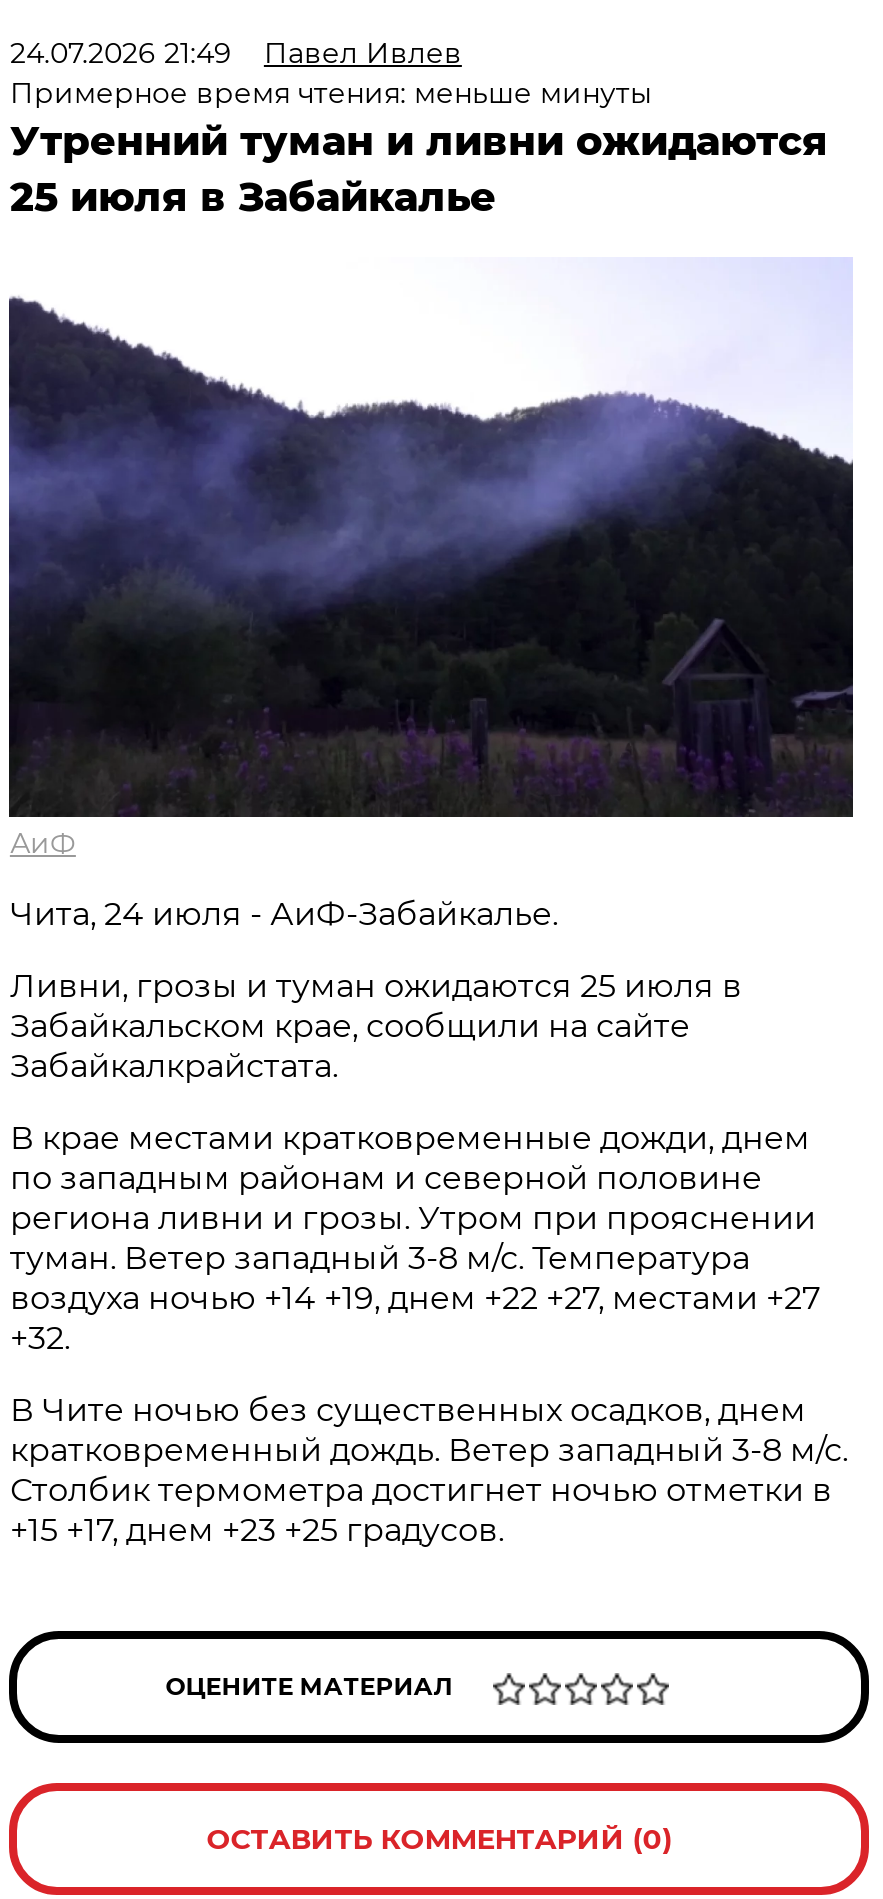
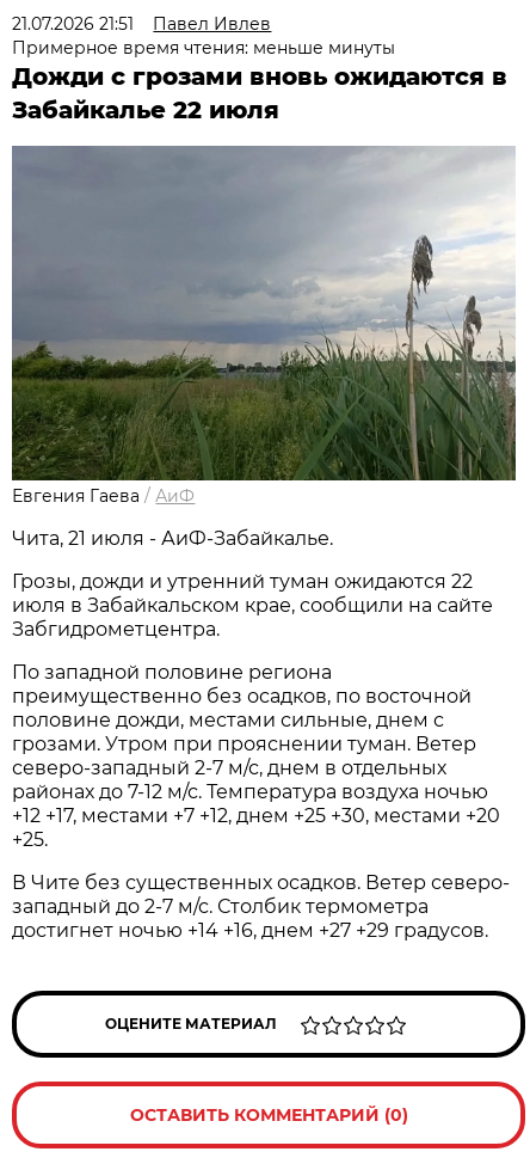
- 24.07.2026 21:49 Павел Ивлев
+ 21.07.2026 21:51 Павел Ивлев

- Утренний туман и ливни ожидаются
- 25 июля в Забайкалье
+ Дожди с грозами вновь ожидаются в
+ Забайкалье 22 июля

- [image]
- АиФ
+ [image]
+ Евгения Гаева / АиФ

- Чита, 24 июля - АиФ-Забайкалье.
+ Чита, 21 июля - АиФ-Забайкалье.

- Ливни, грозы и туман ожидаются 25 июля в
- Забайкальском крае, сообщили на сайте
- Забайкалкрайстата.
+ Грозы, дожди и утренний туман ожидаются 22
+ июля в Забайкальском крае, сообщили на сайте
+ Забгидрометцентра.

- В крае местами кратковременные дожди, днем
- по западным районам и северной половине
- региона ливни и грозы. Утром при прояснении
- туман. Ветер западный 3-8 м/с. Температура
- воздуха ночью +14 +19, днем +22 +27, местами +27
- +32.
+ По западной половине региона
+ преимущественно без осадков, по восточной
+ половине дожди, местами сильные, днем с
+ грозами. Утром при прояснении туман. Ветер
+ северо-западный 2-7 м/с, днем в отдельных
+ районах до 7-12 м/с. Температура воздуха ночью
+ +12 +17, местами +7 +12, днем +25 +30, местами +20
+ +25.

- В Чите ночью без существенных осадков, днем
- кратковременный дождь. Ветер западный 3-8 м/с.
- Столбик термометра достигнет ночью отметки в
- +15 +17, днем +23 +25 градусов.
+ В Чите без существенных осадков. Ветер северо-
+ западный до 2-7 м/с. Столбик термометра
+ достигнет ночью +14 +16, днем +27 +29 градусов.
